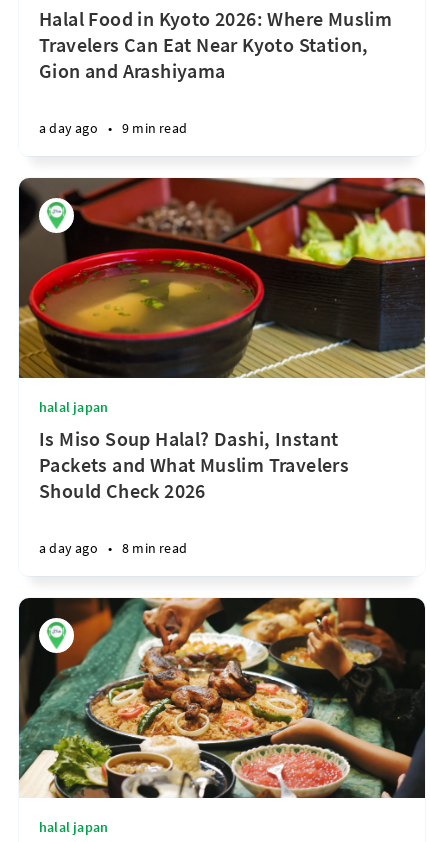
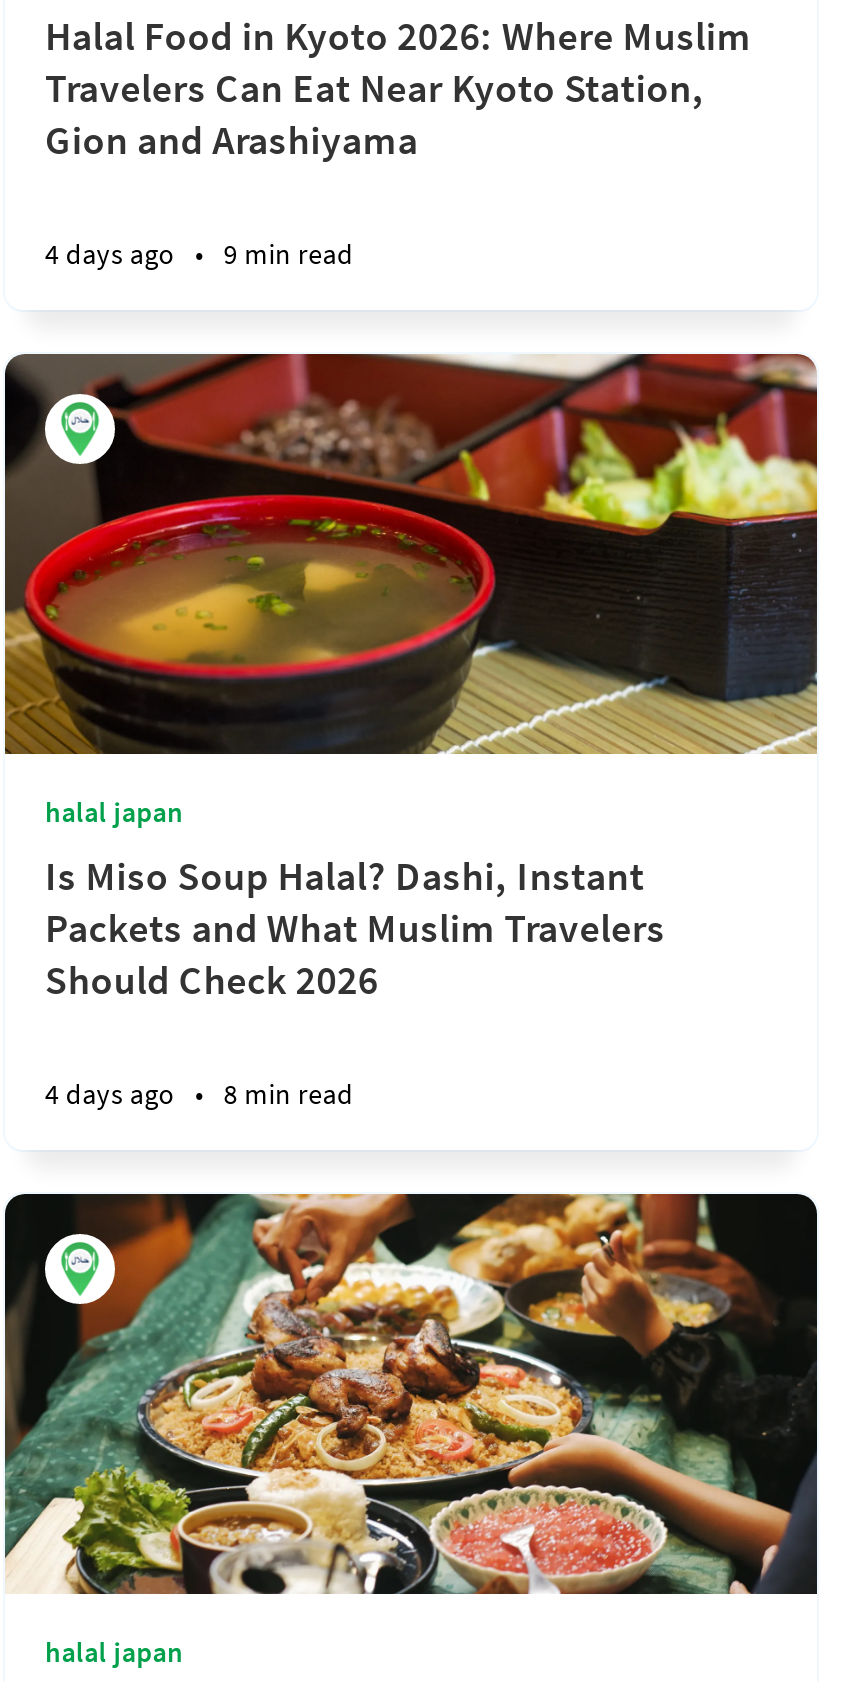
- a day ago • 9 min read
+ 4 days ago • 9 min read

- a day ago • 8 min read
+ 4 days ago • 8 min read
